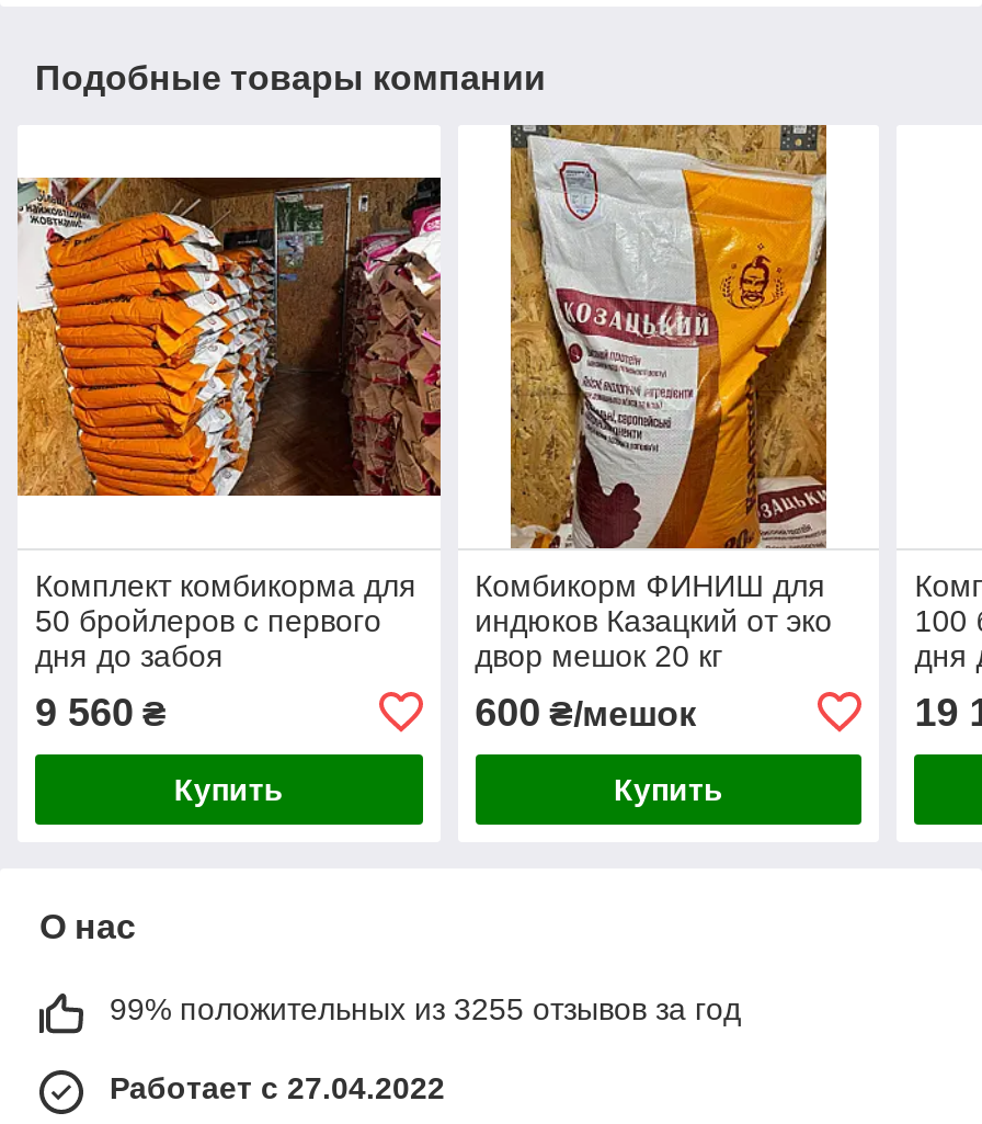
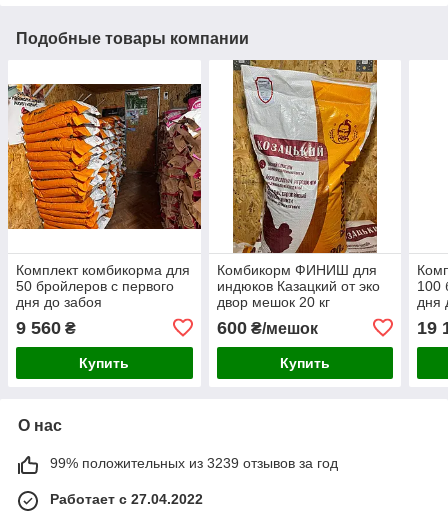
- 99% положительных из 3255 отзывов за год
+ 99% положительных из 3239 отзывов за год
